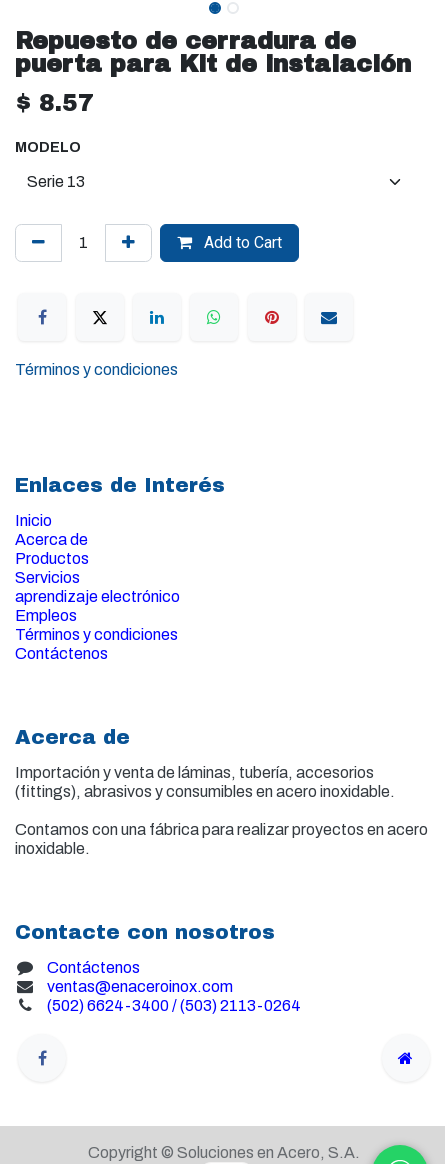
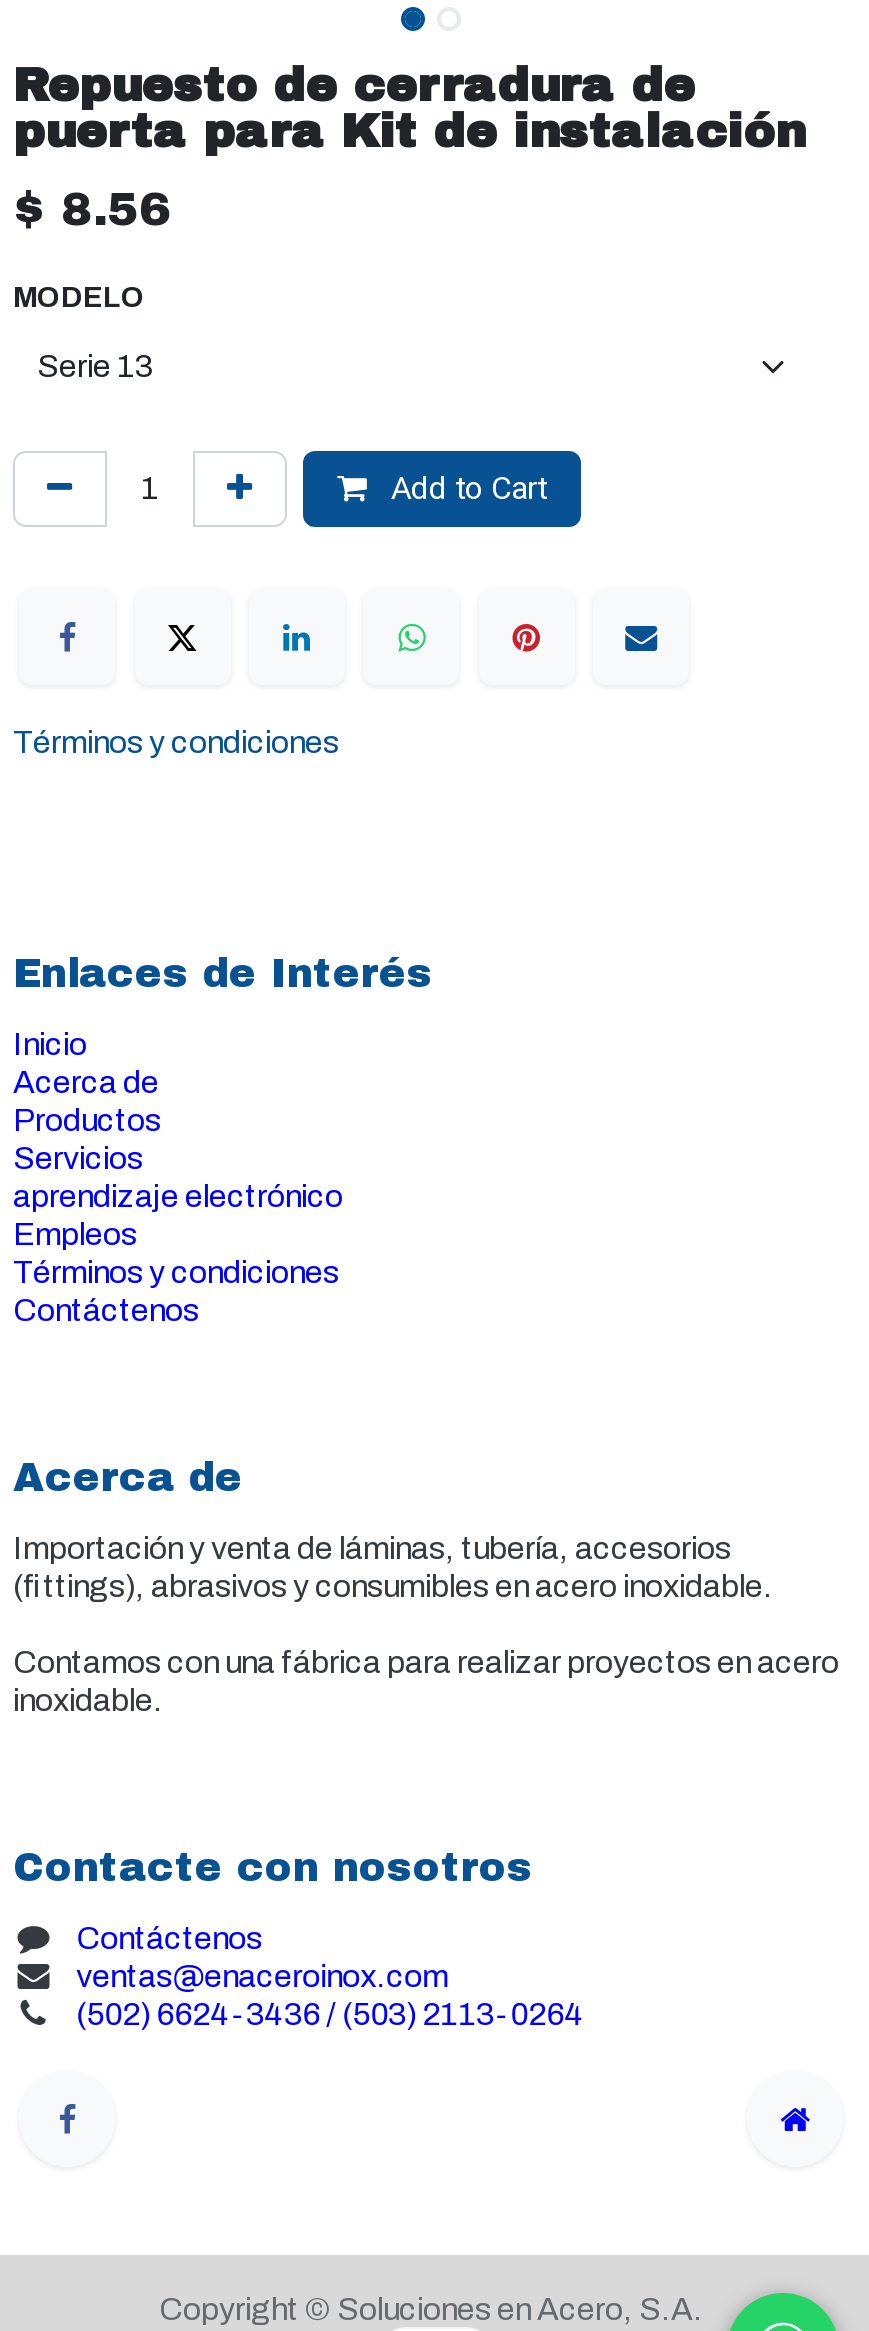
- $8.57
+ $8.56

- (502) 6624-3400 / (503) 2113-0264
+ (502) 6624-3436 / (503) 2113-0264
